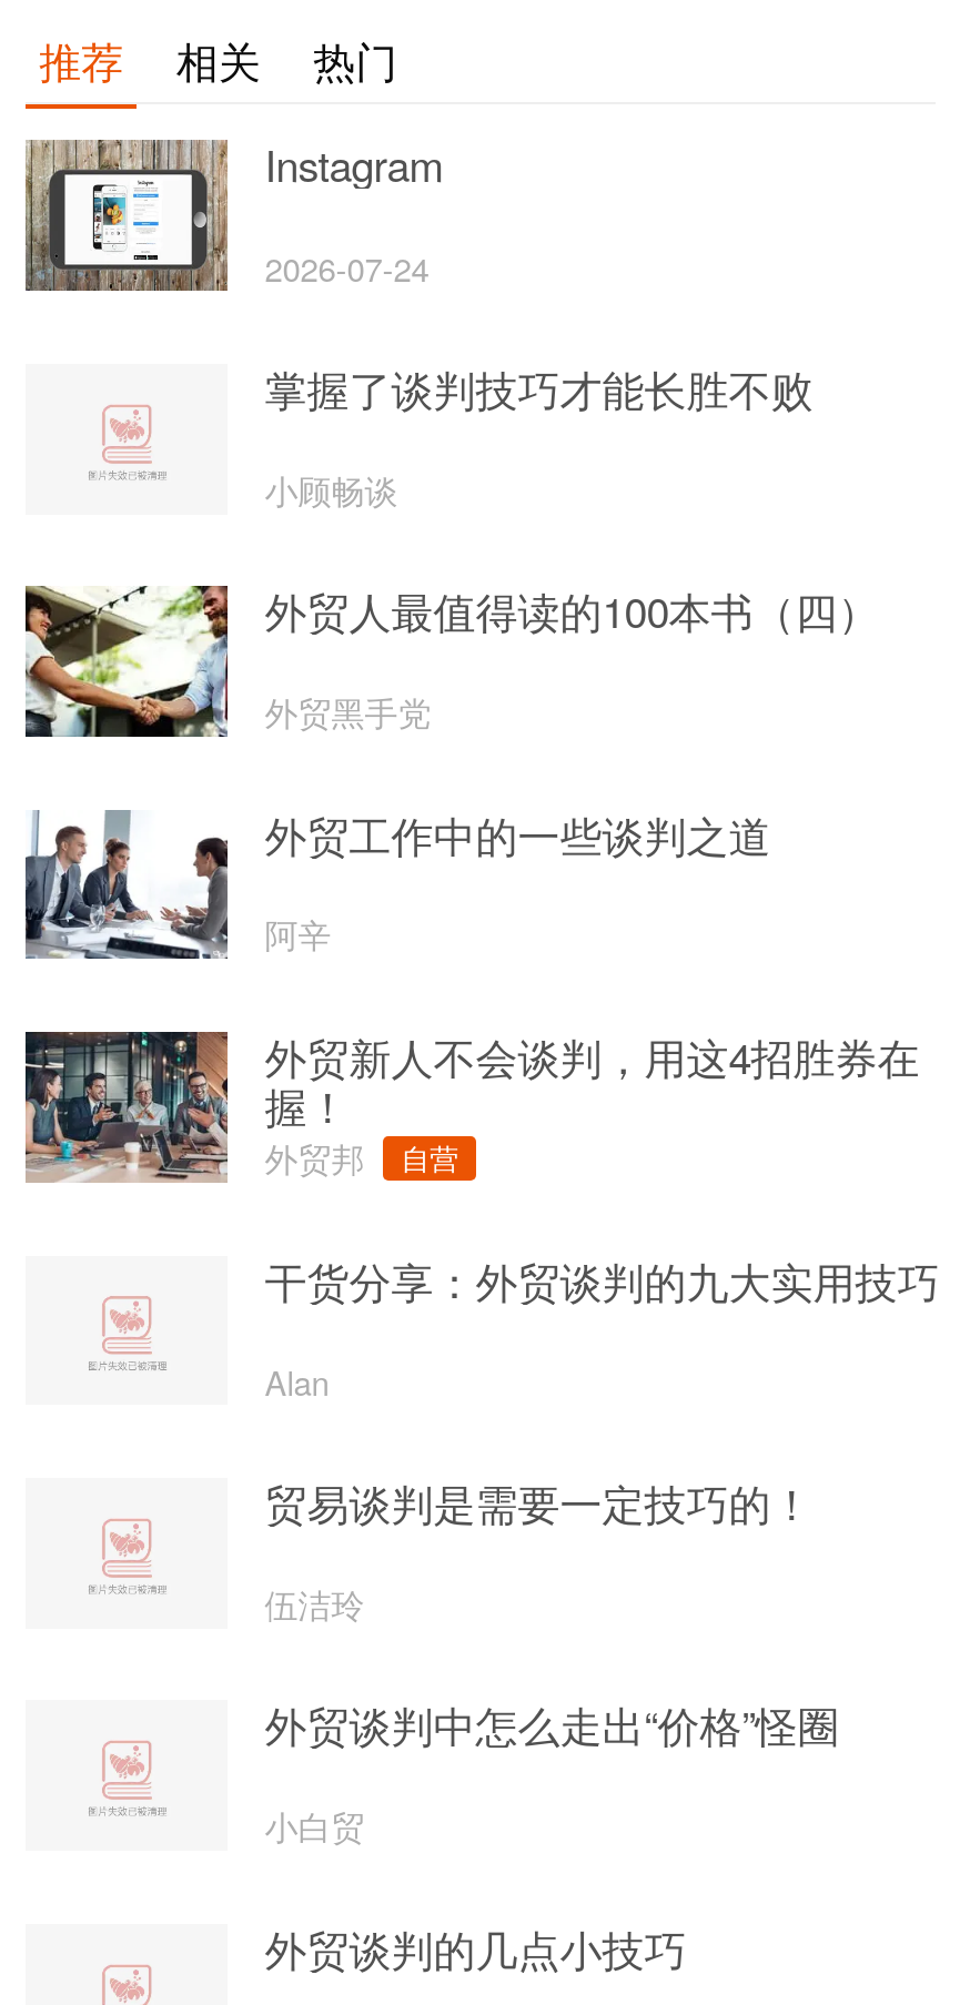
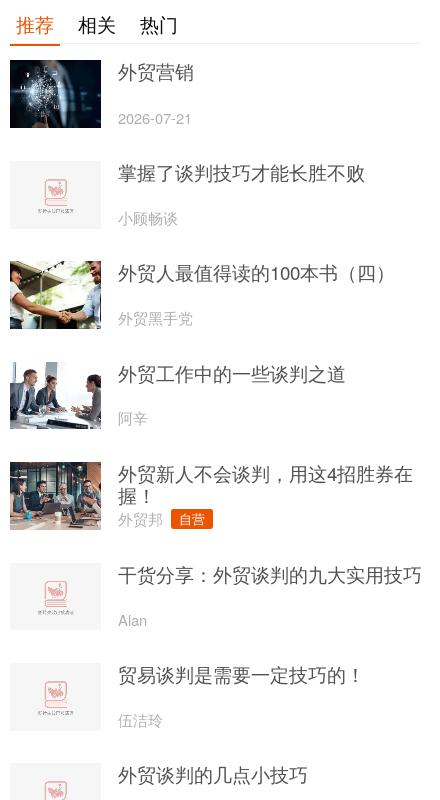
- [image]
- Instagram
+ [image]
+ 外贸营销

- 2026-07-24
+ 2026-07-21

- 外贸谈判中怎么走出“价格”怪圈
- 小白贸
